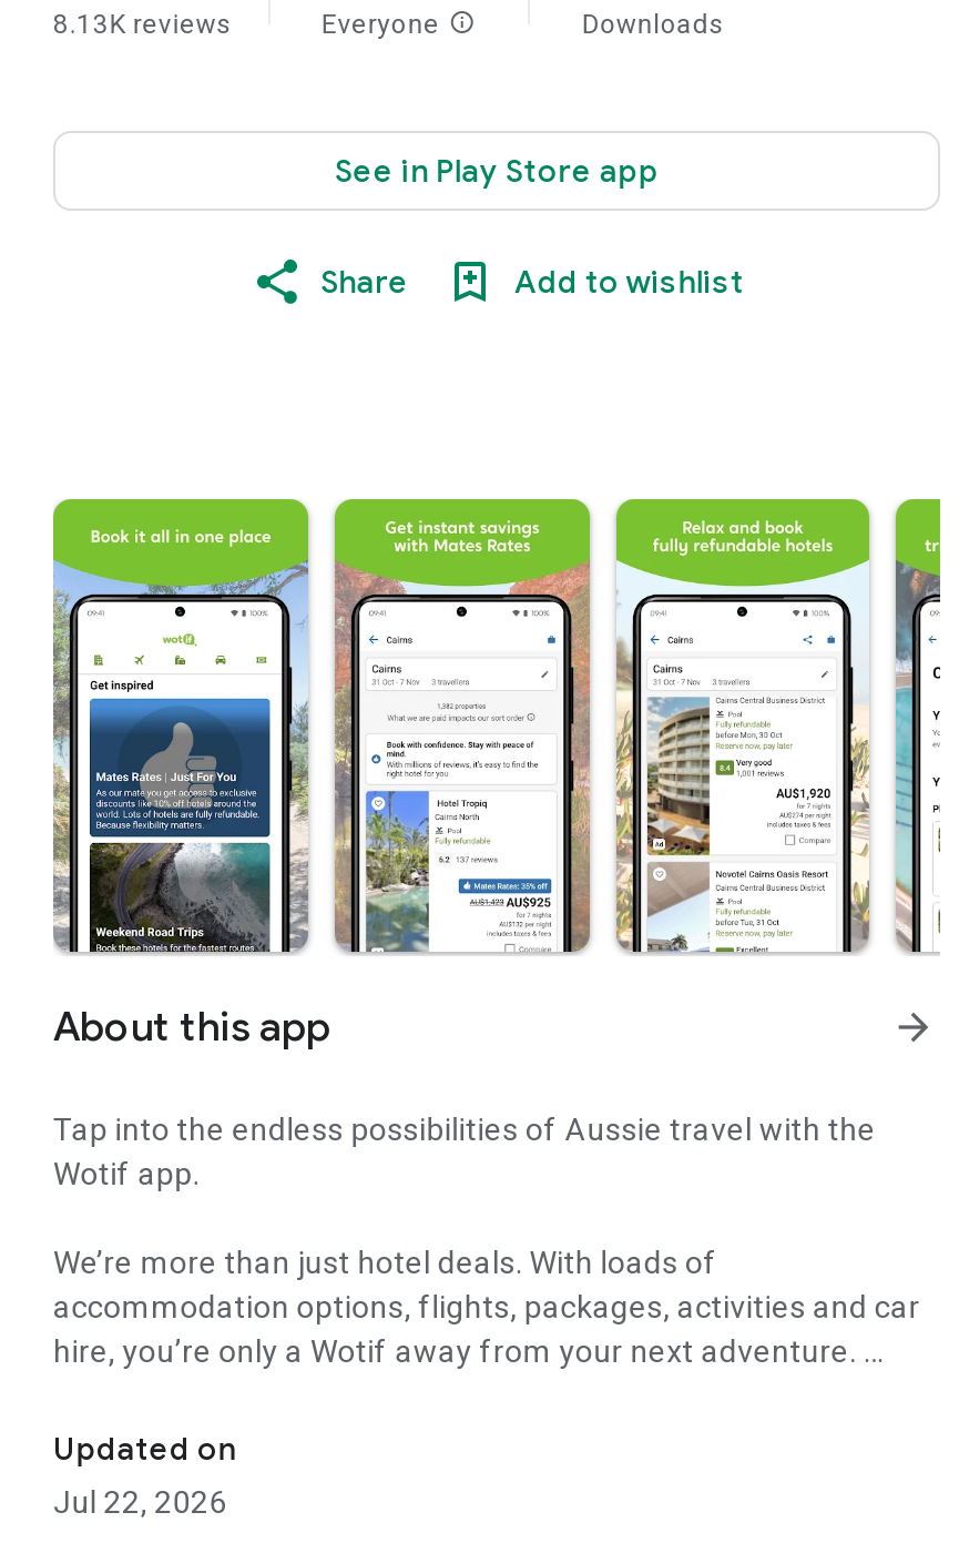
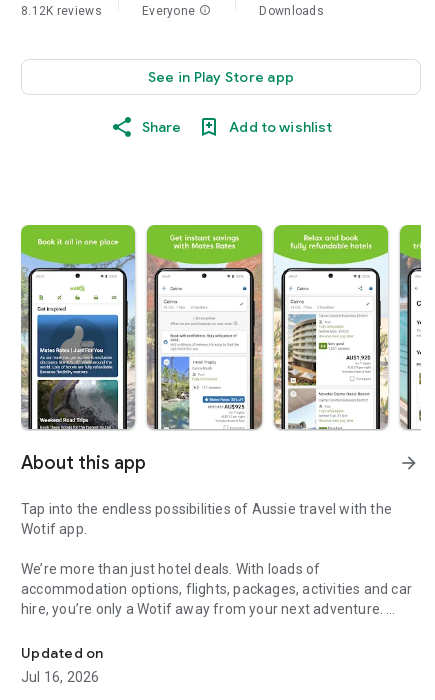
- 8.13K reviews
+ 8.12K reviews

- Jul 22, 2026
+ Jul 16, 2026
